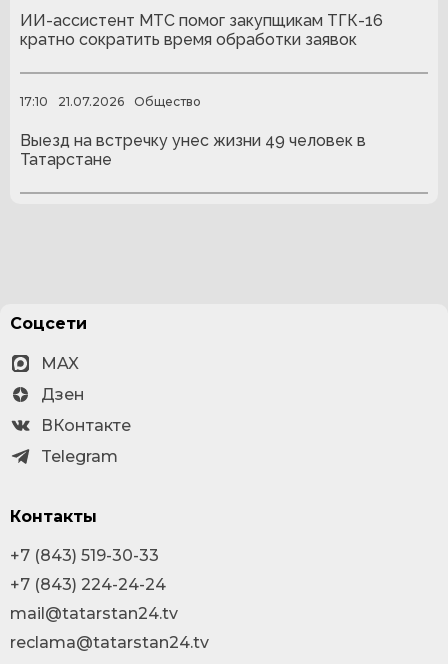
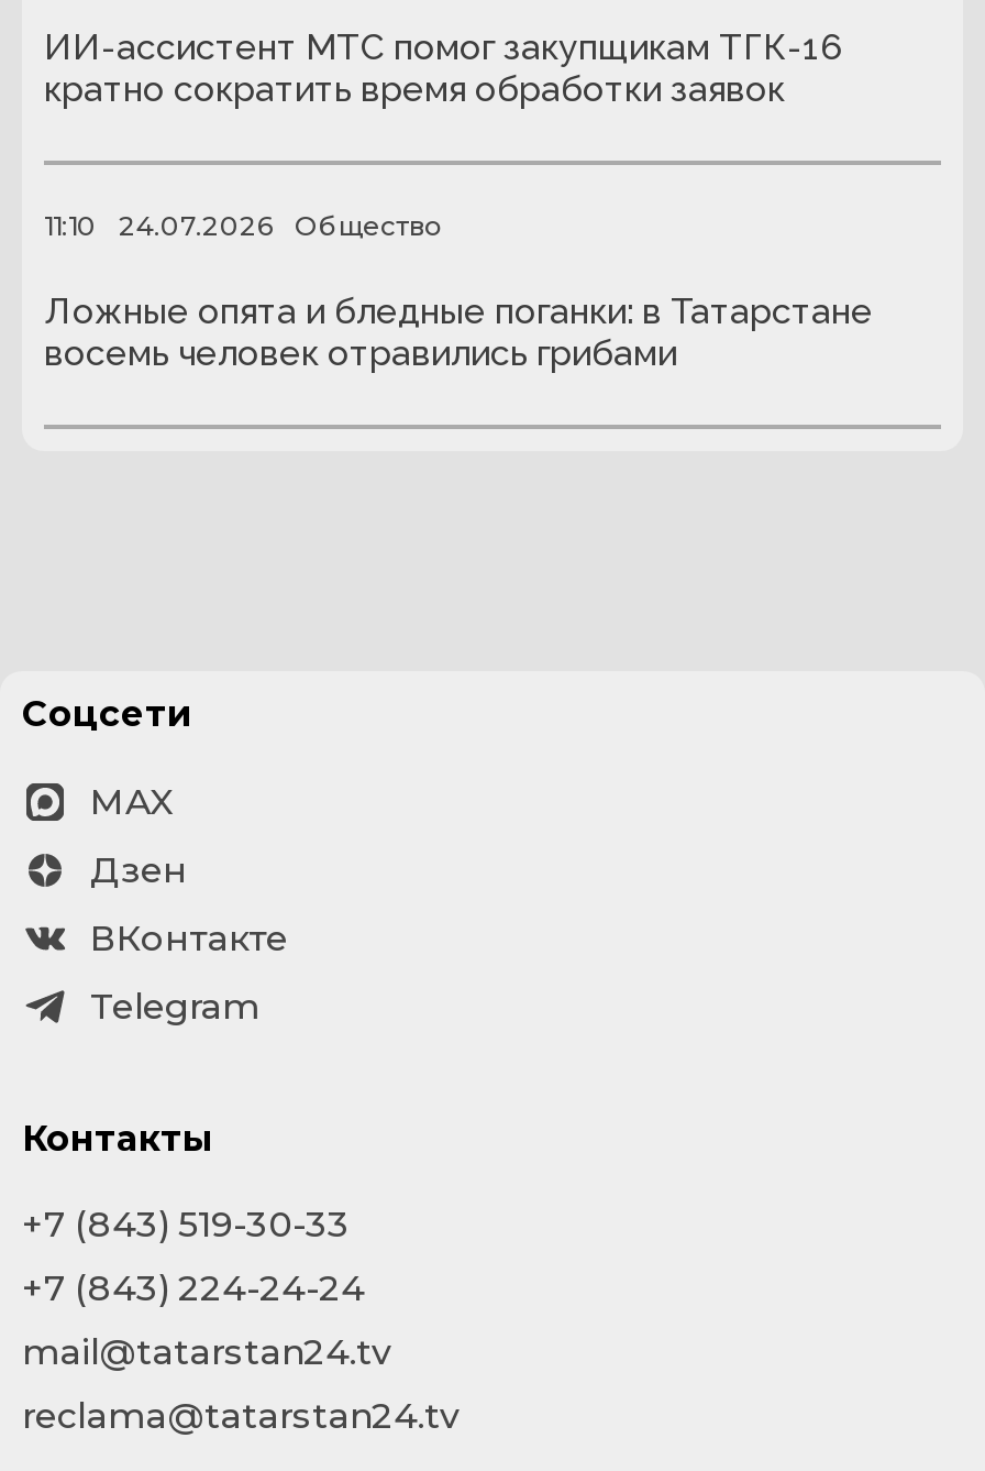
- 17:10
+ 11:10

- 21.07.2026
+ 24.07.2026

- Выезд на встречку унес жизни 49 человек в
- Татарстане
+ Ложные опята и бледные поганки: в Татарстане
+ восемь человек отравились грибами
